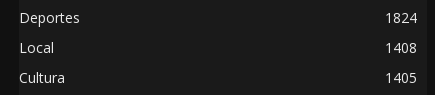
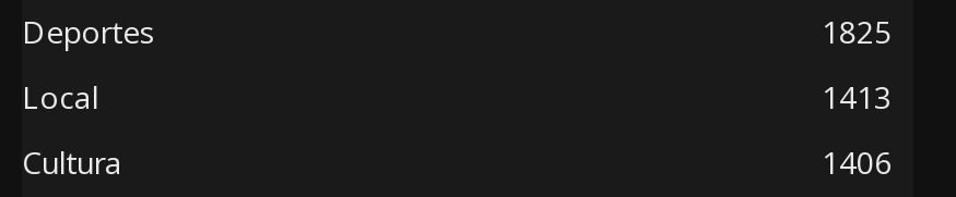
- 1824
+ 1825

- 1408
+ 1413

- 1405
+ 1406
